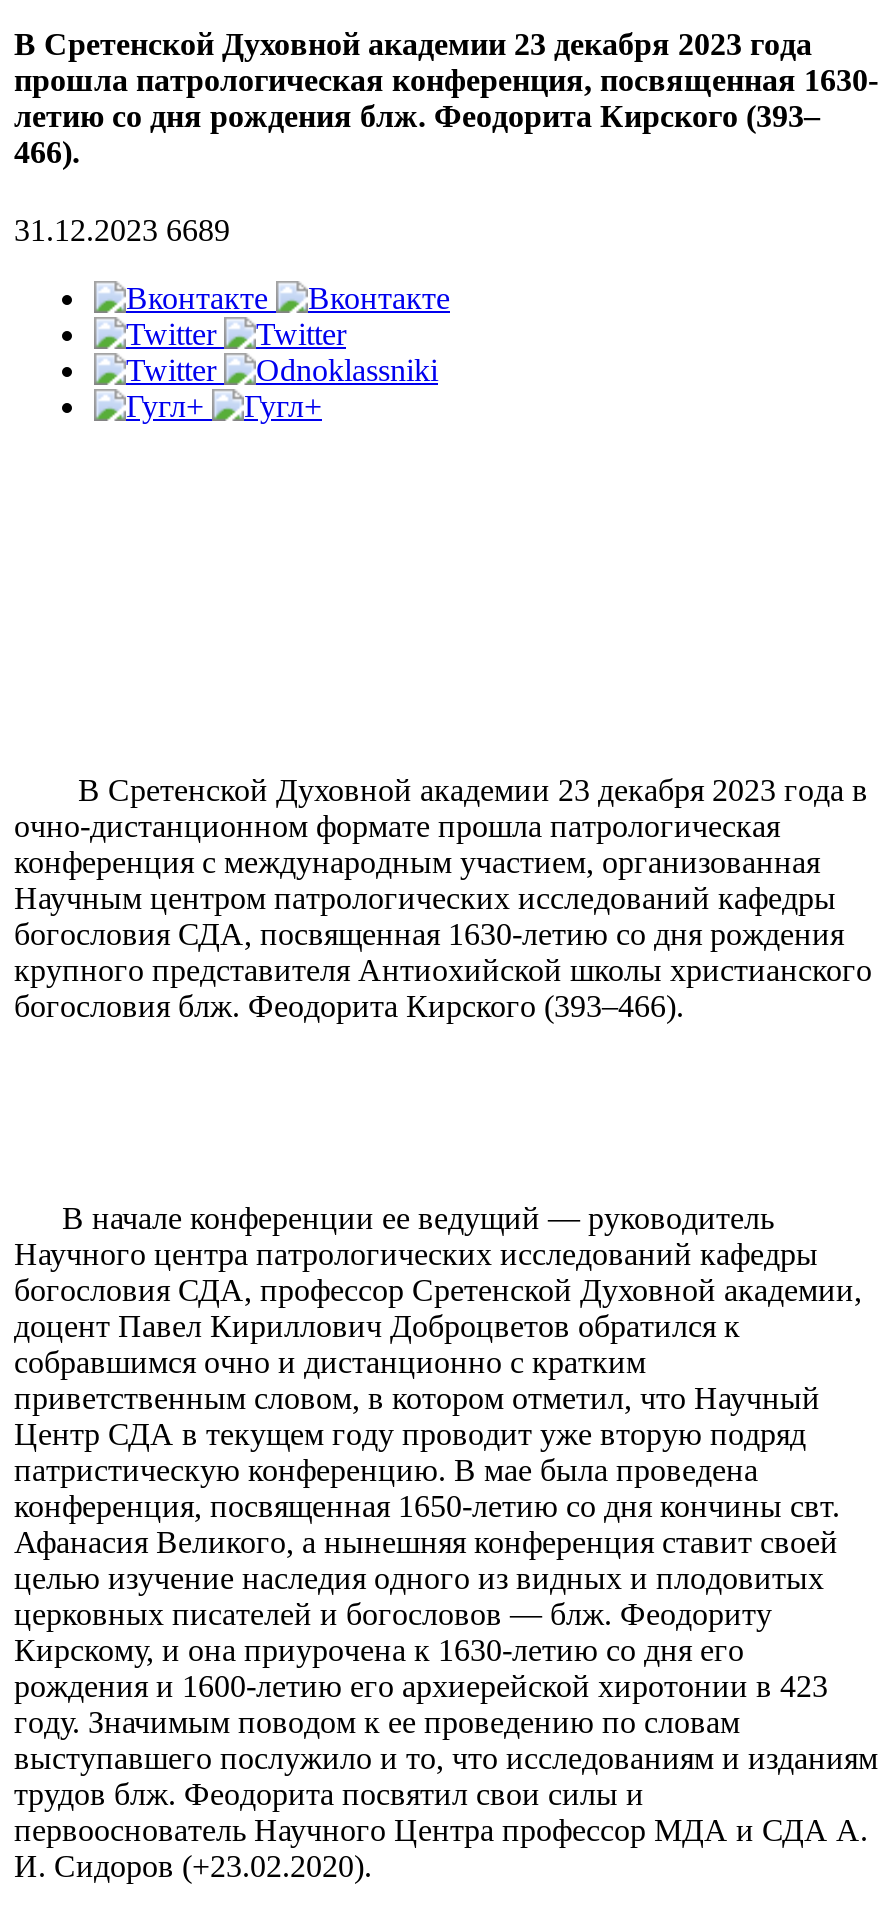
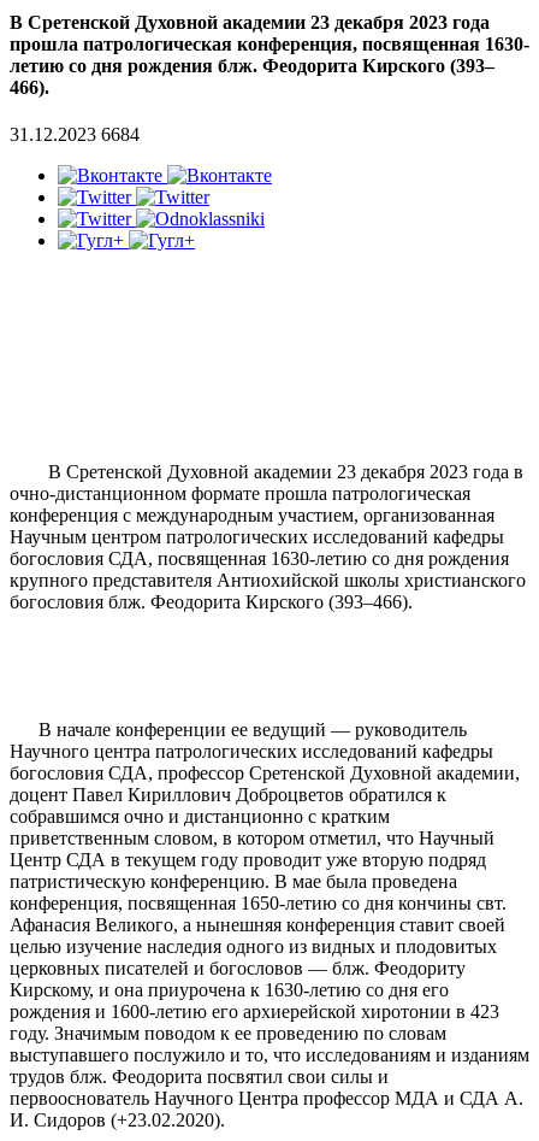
- 31.12.2023 6689
+ 31.12.2023 6684
